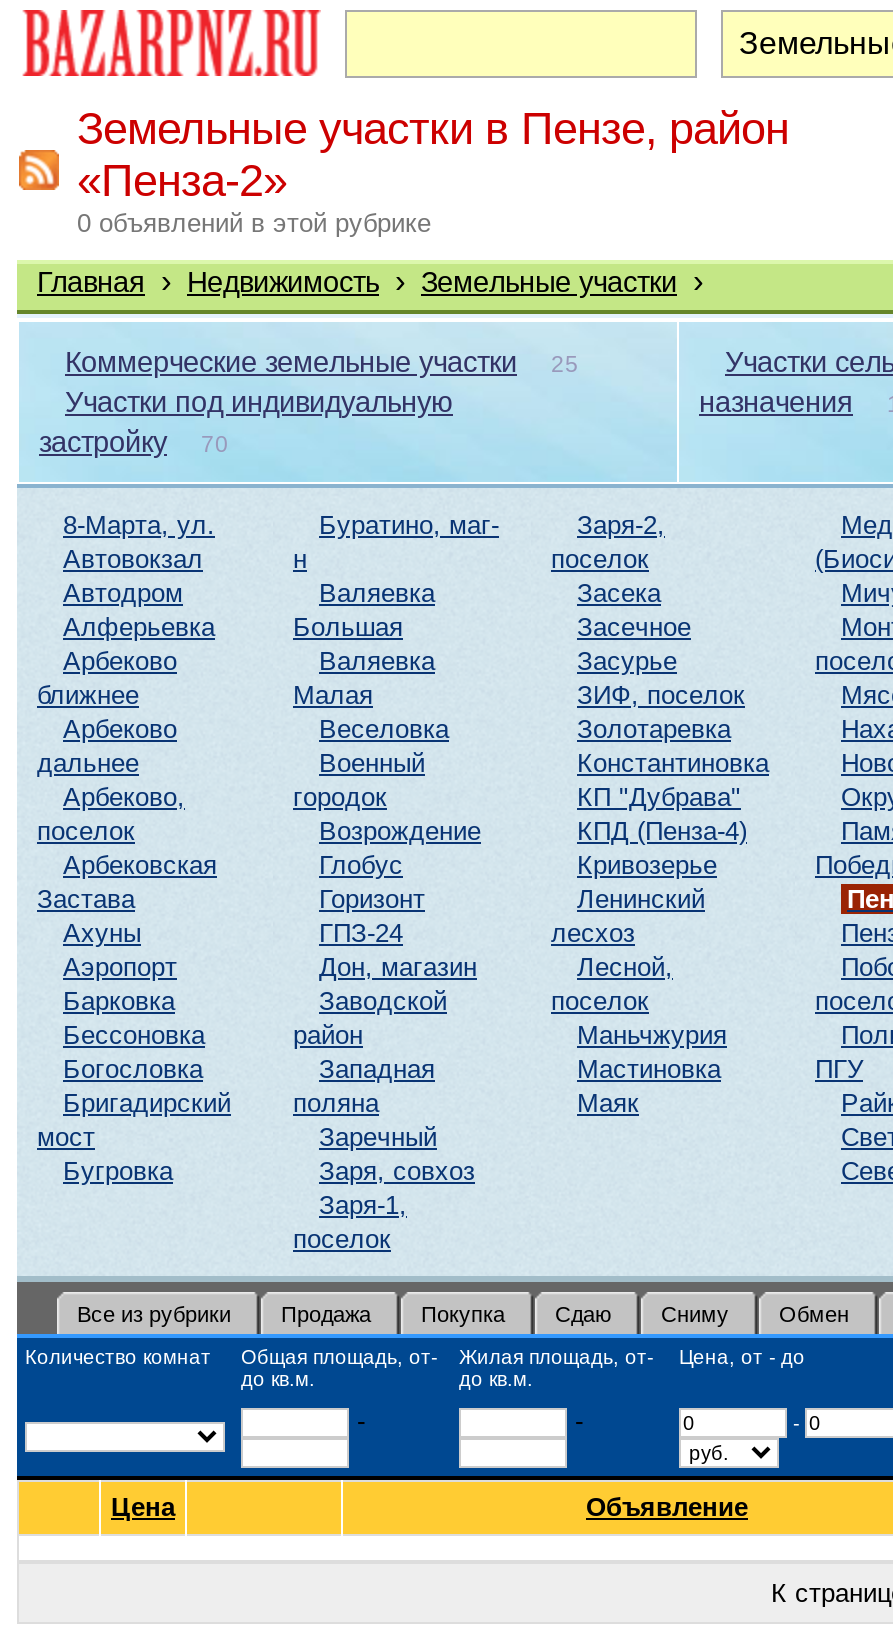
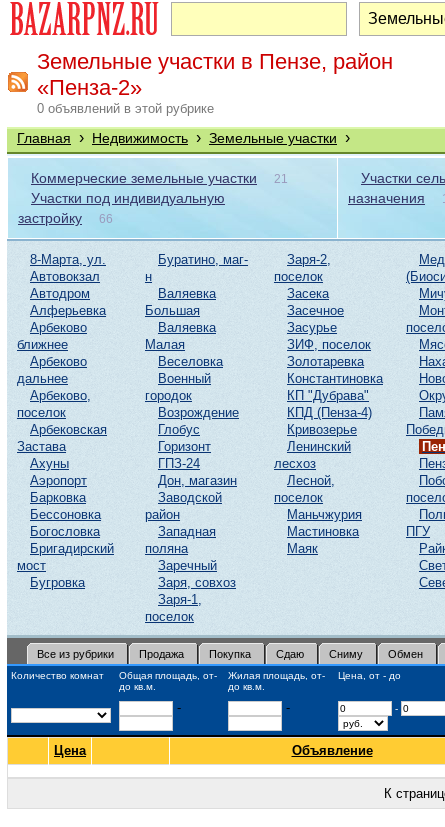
- Коммерческие земельные участки 25
+ Коммерческие земельные участки 21

- застройку 70
+ застройку 66
